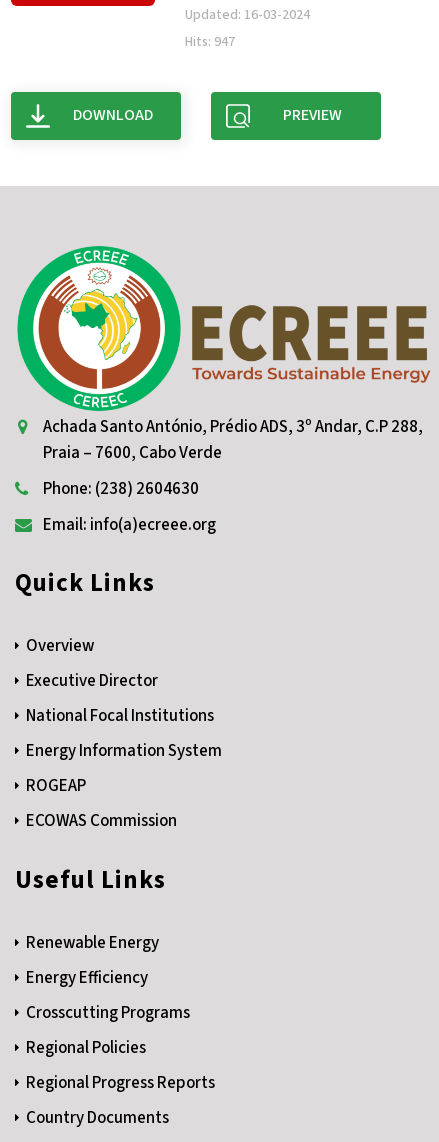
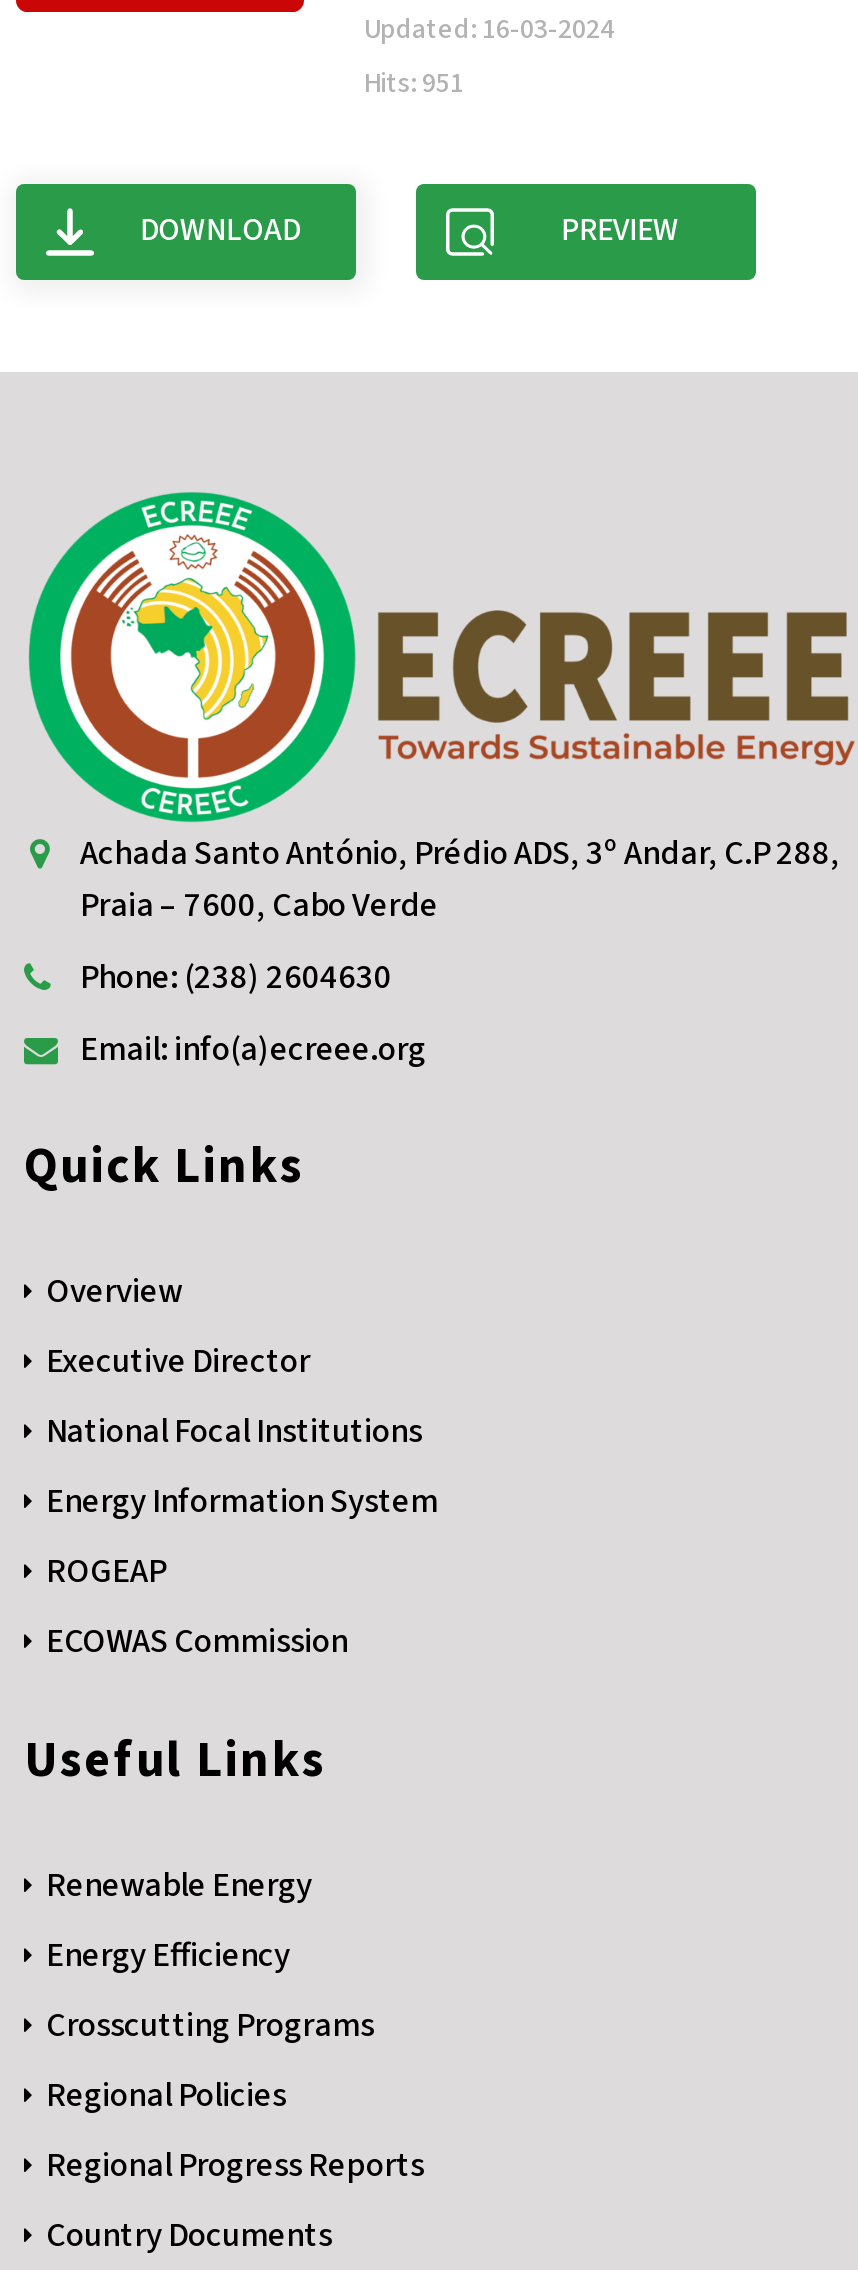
- Hits: 947
+ Hits: 951
